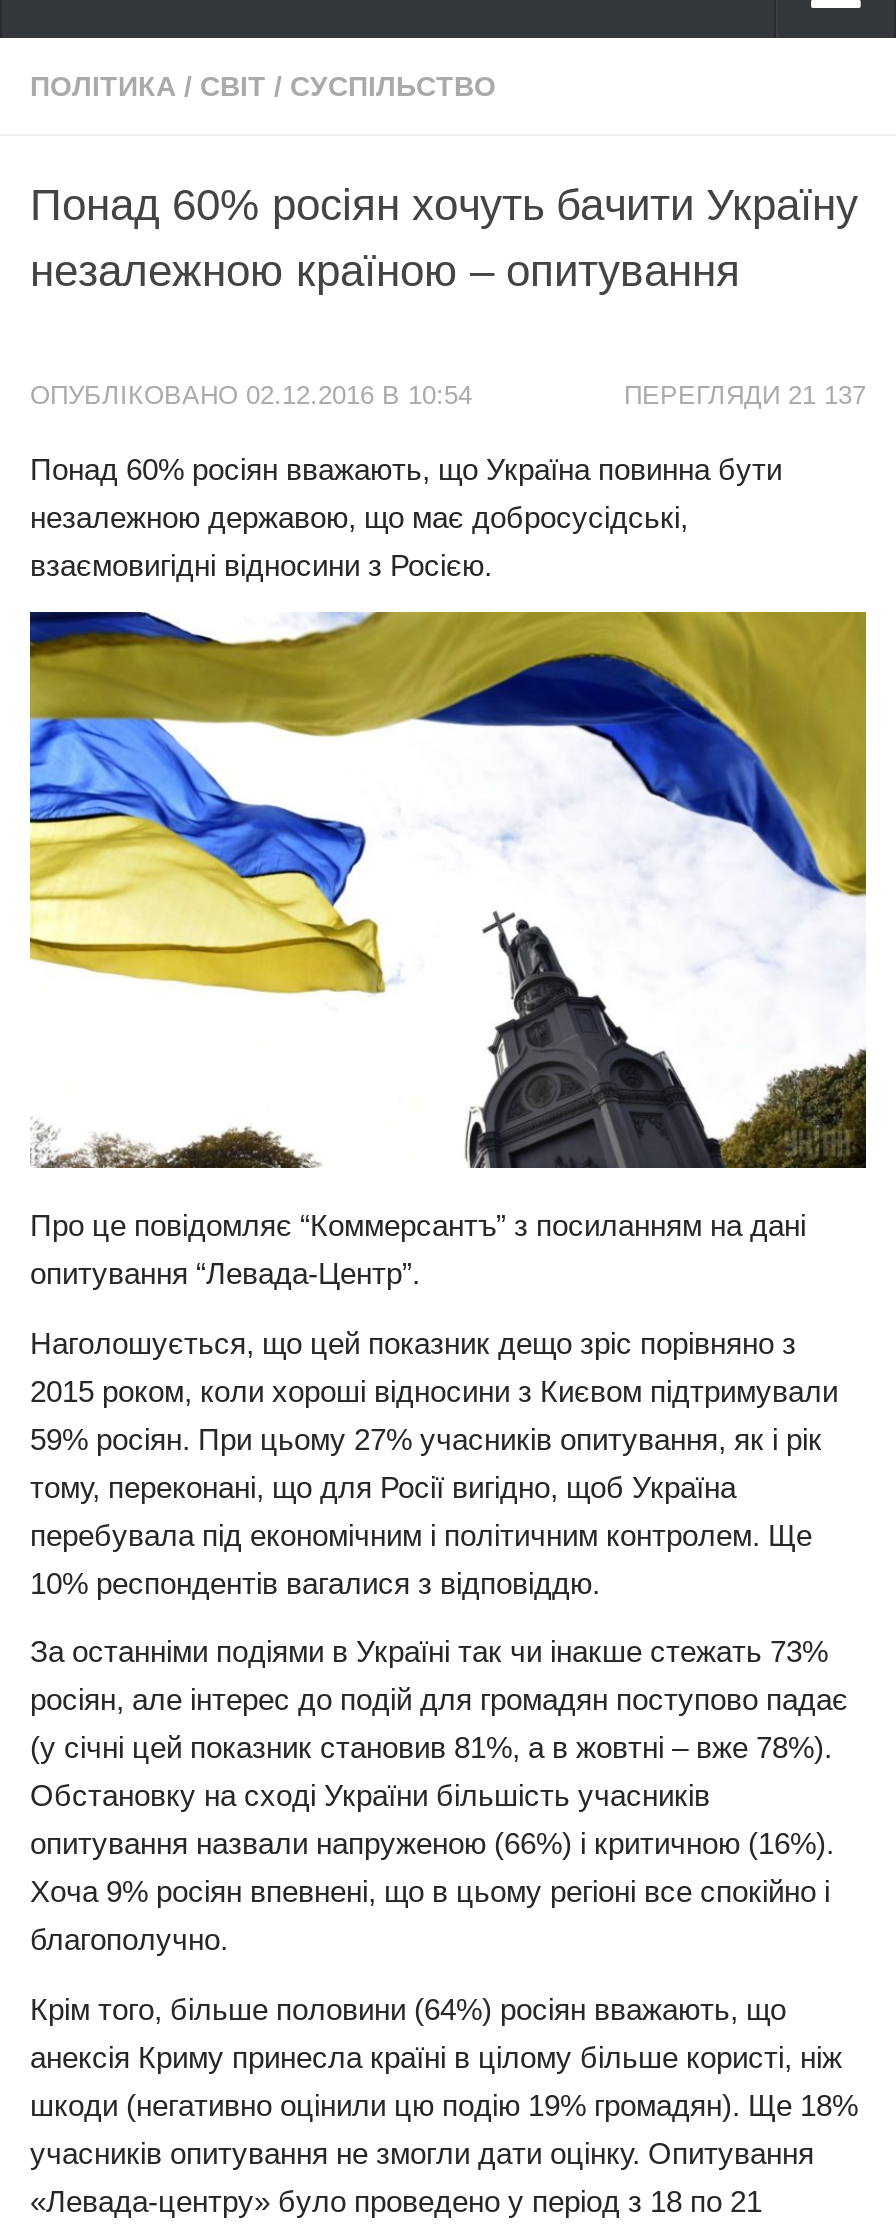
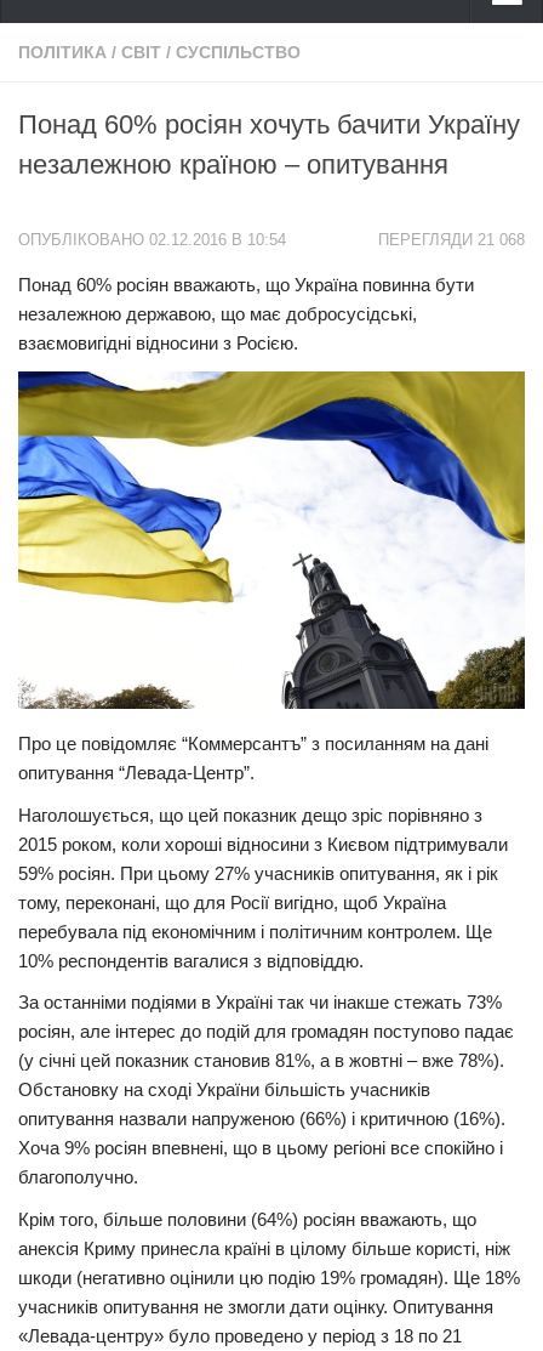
- ПЕРЕГЛЯДИ 21 137
+ ПЕРЕГЛЯДИ 21 068
